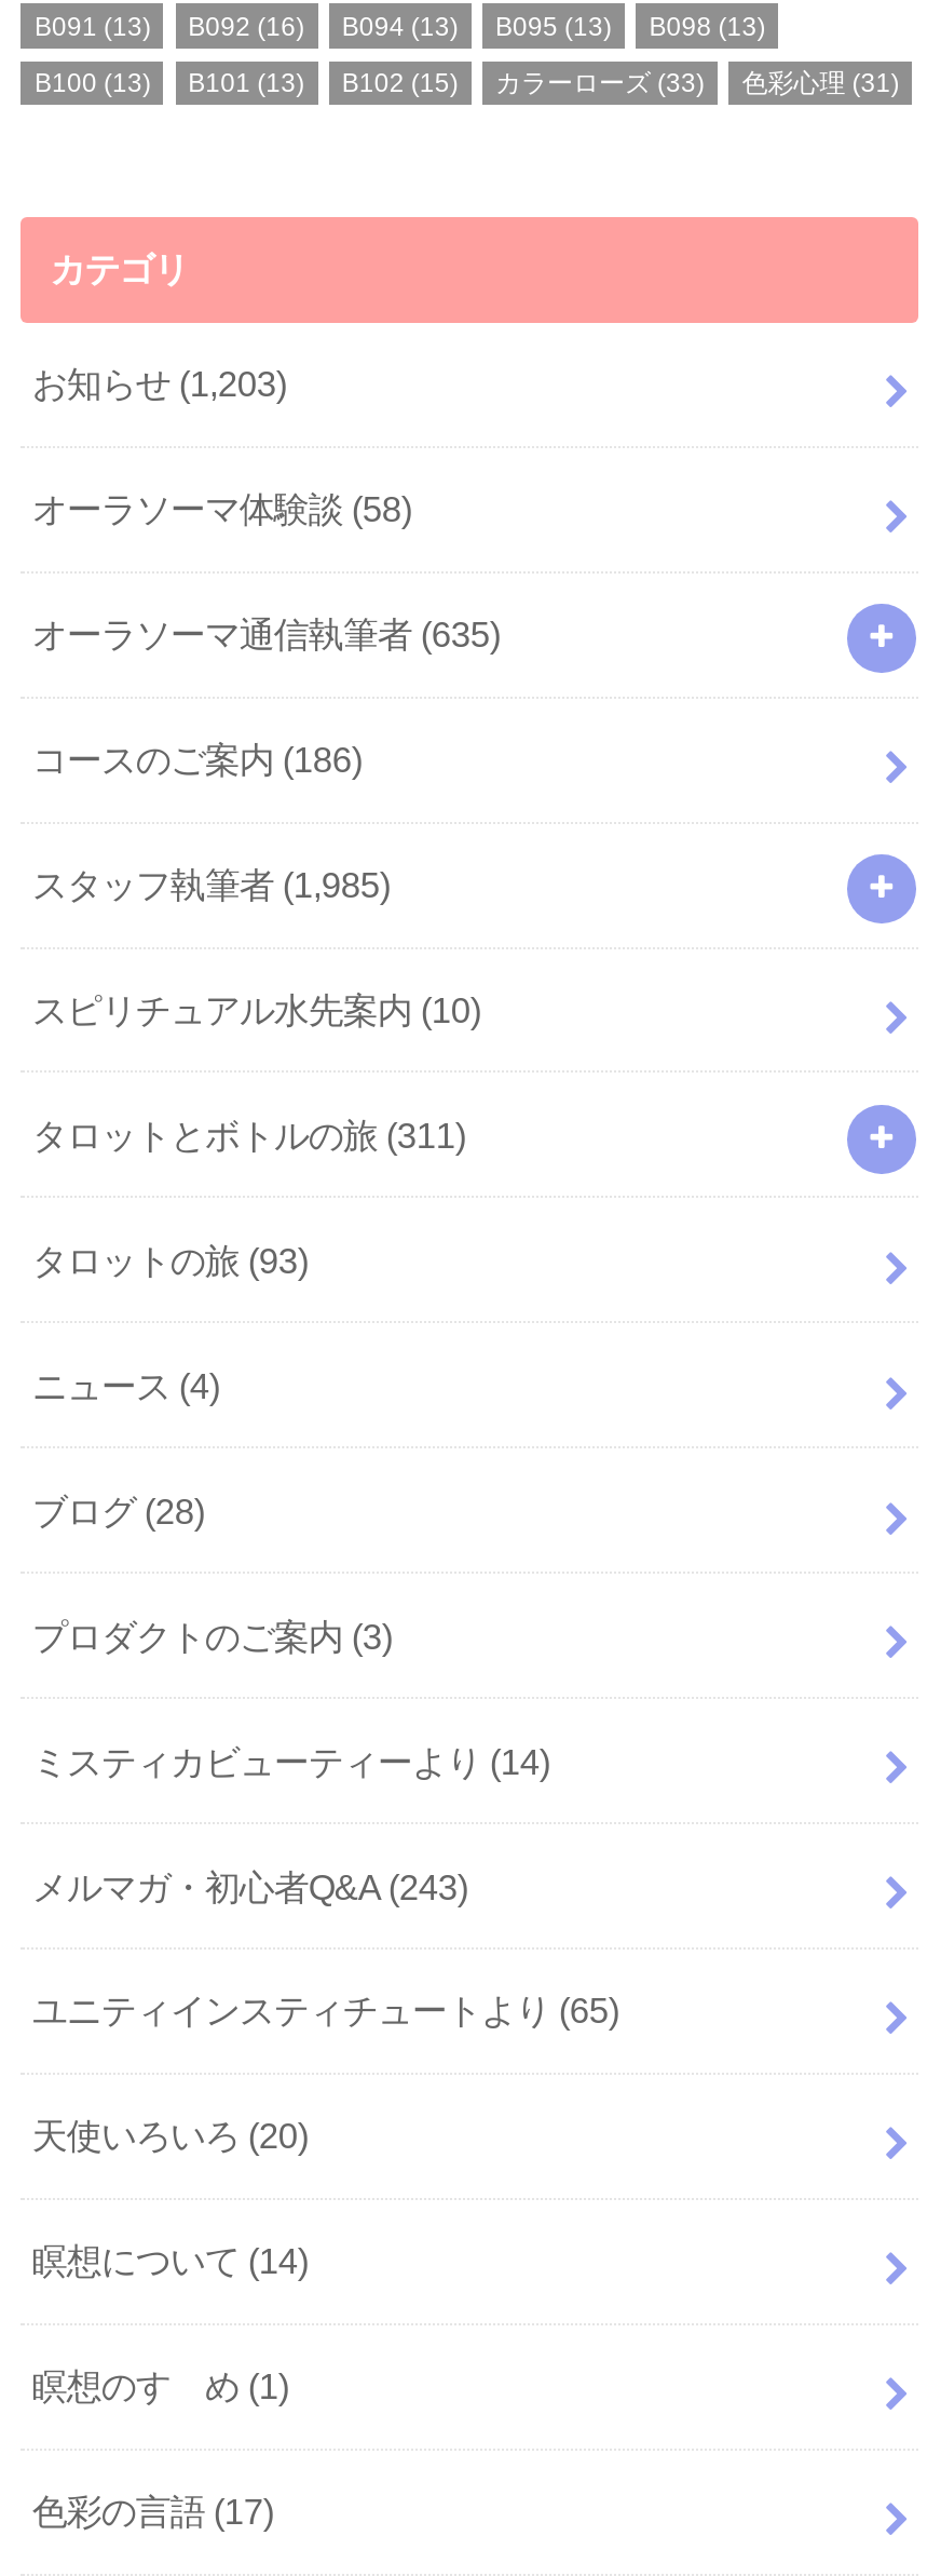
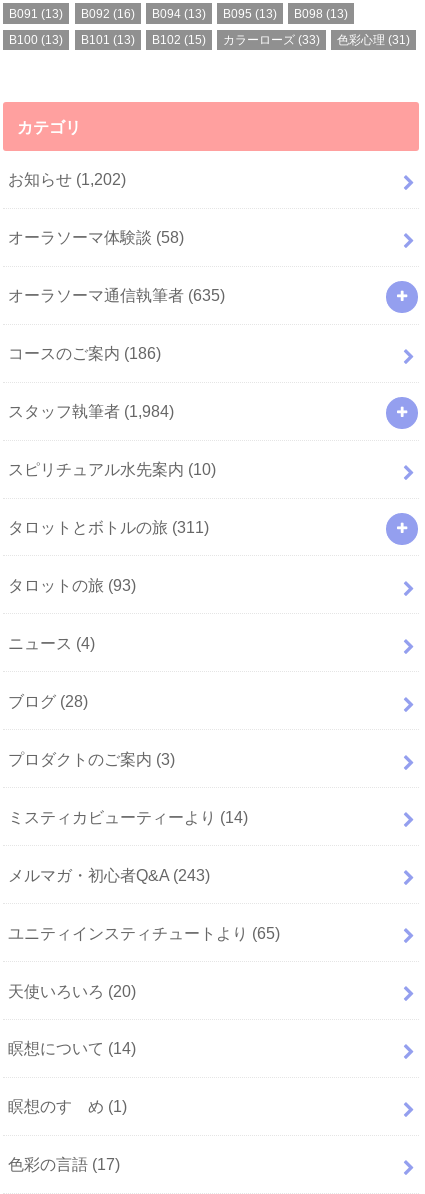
- お知らせ(1,203)
+ お知らせ(1,202)

- スタッフ執筆者(1,985)
+ スタッフ執筆者(1,984)
